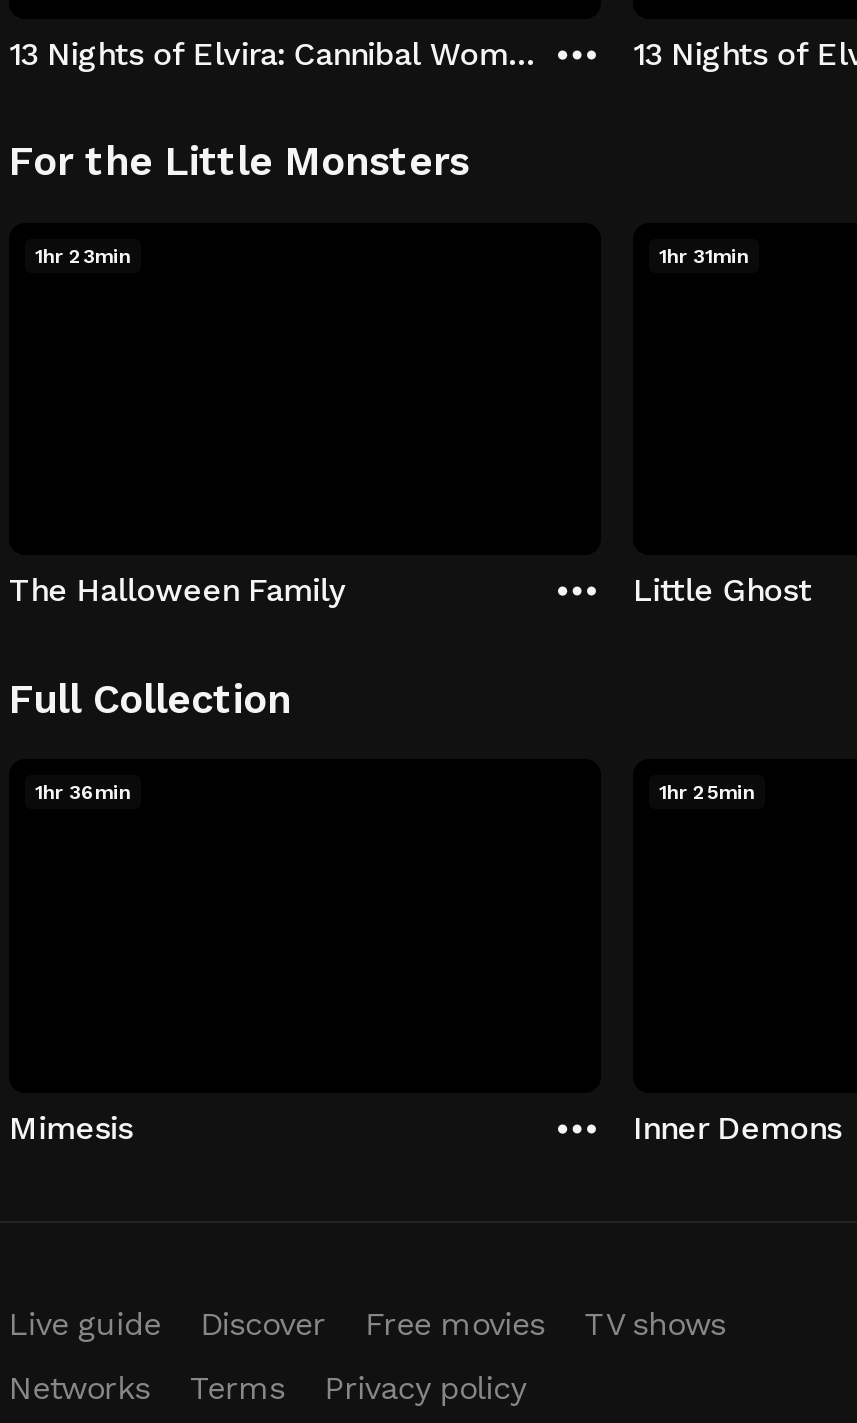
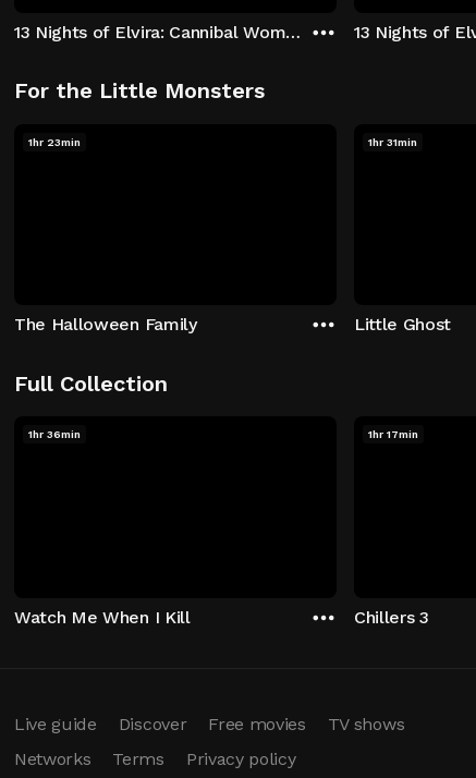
- 1hr 25min
+ 1hr 17min

- Mimesis
+ Watch Me When I Kill

- Inner Demons
+ Chillers 3
